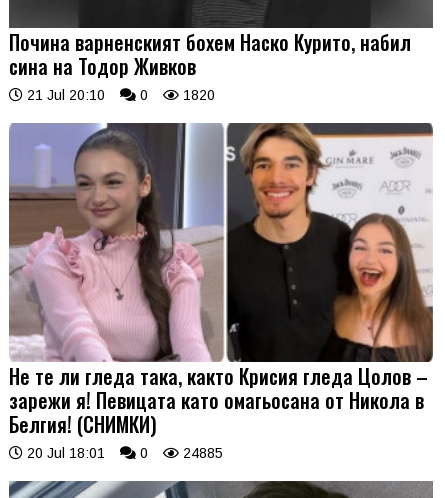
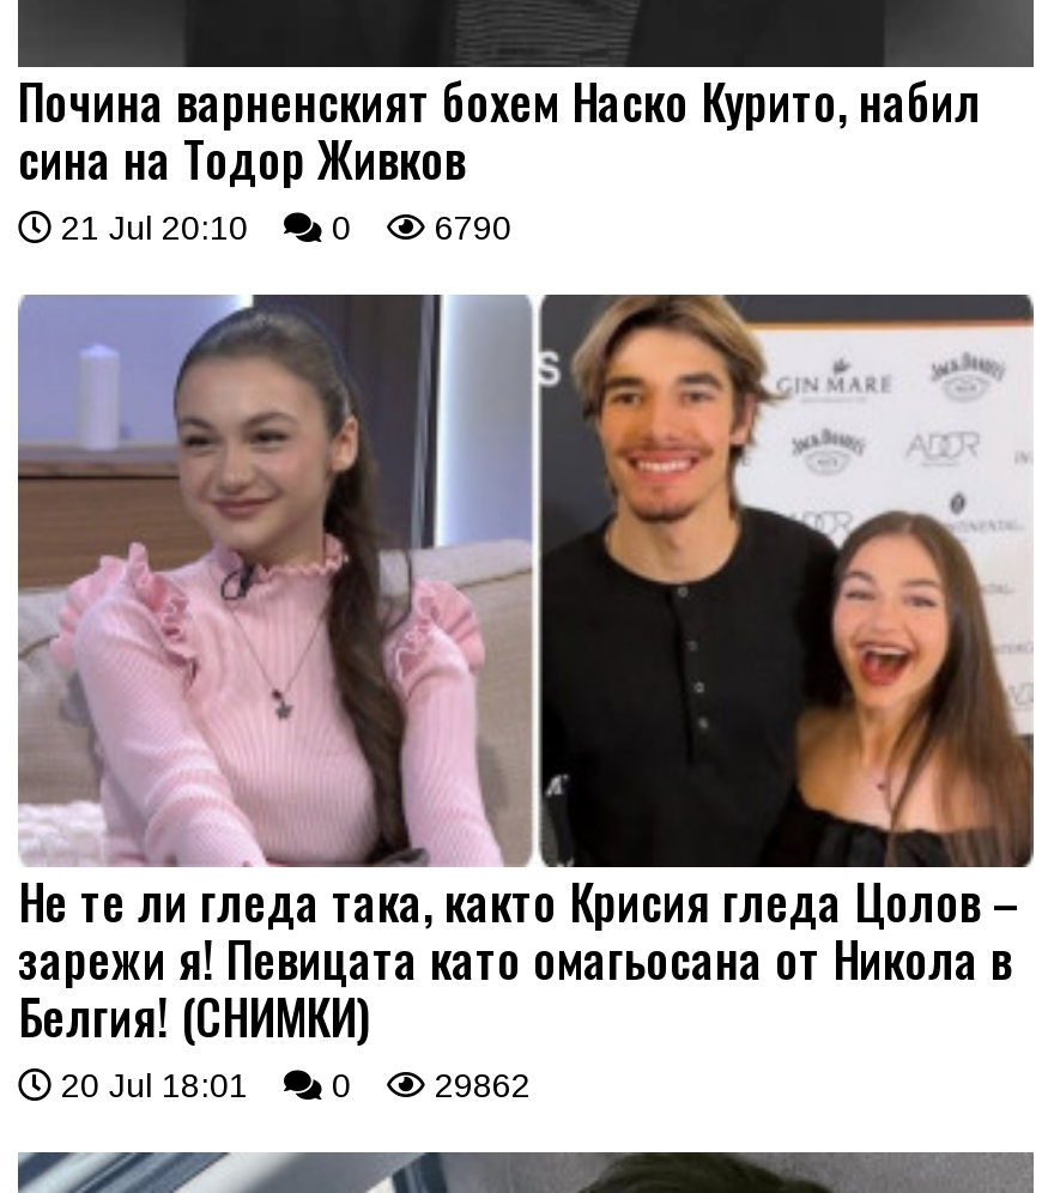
- 21 Jul 20:10 0 1820
+ 21 Jul 20:10 0 6790

- 20 Jul 18:01 0 24885
+ 20 Jul 18:01 0 29862
